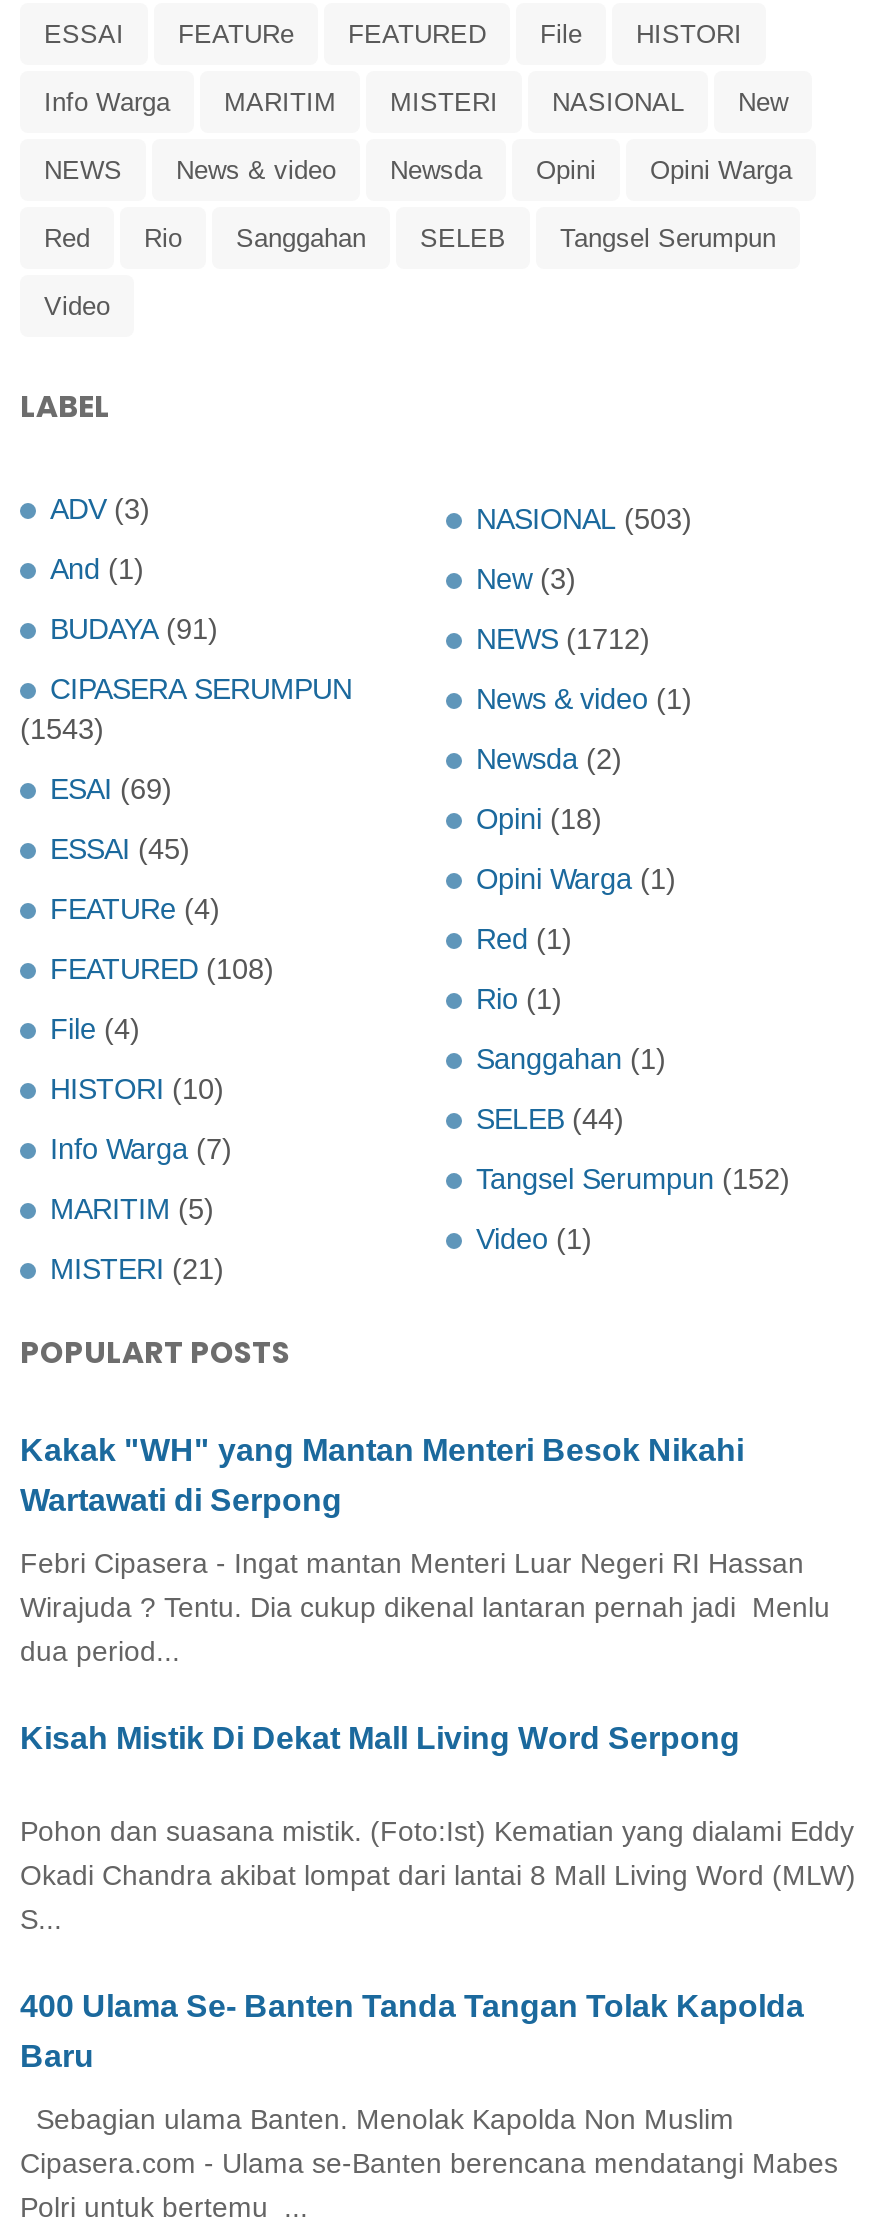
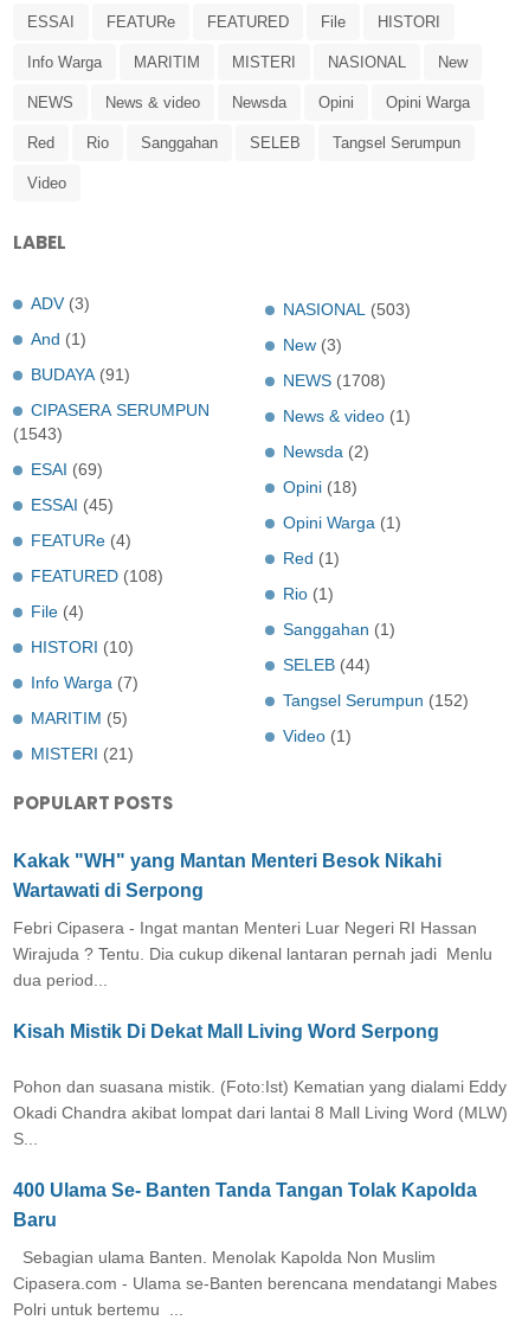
- NEWS (1712)
+ NEWS (1708)
